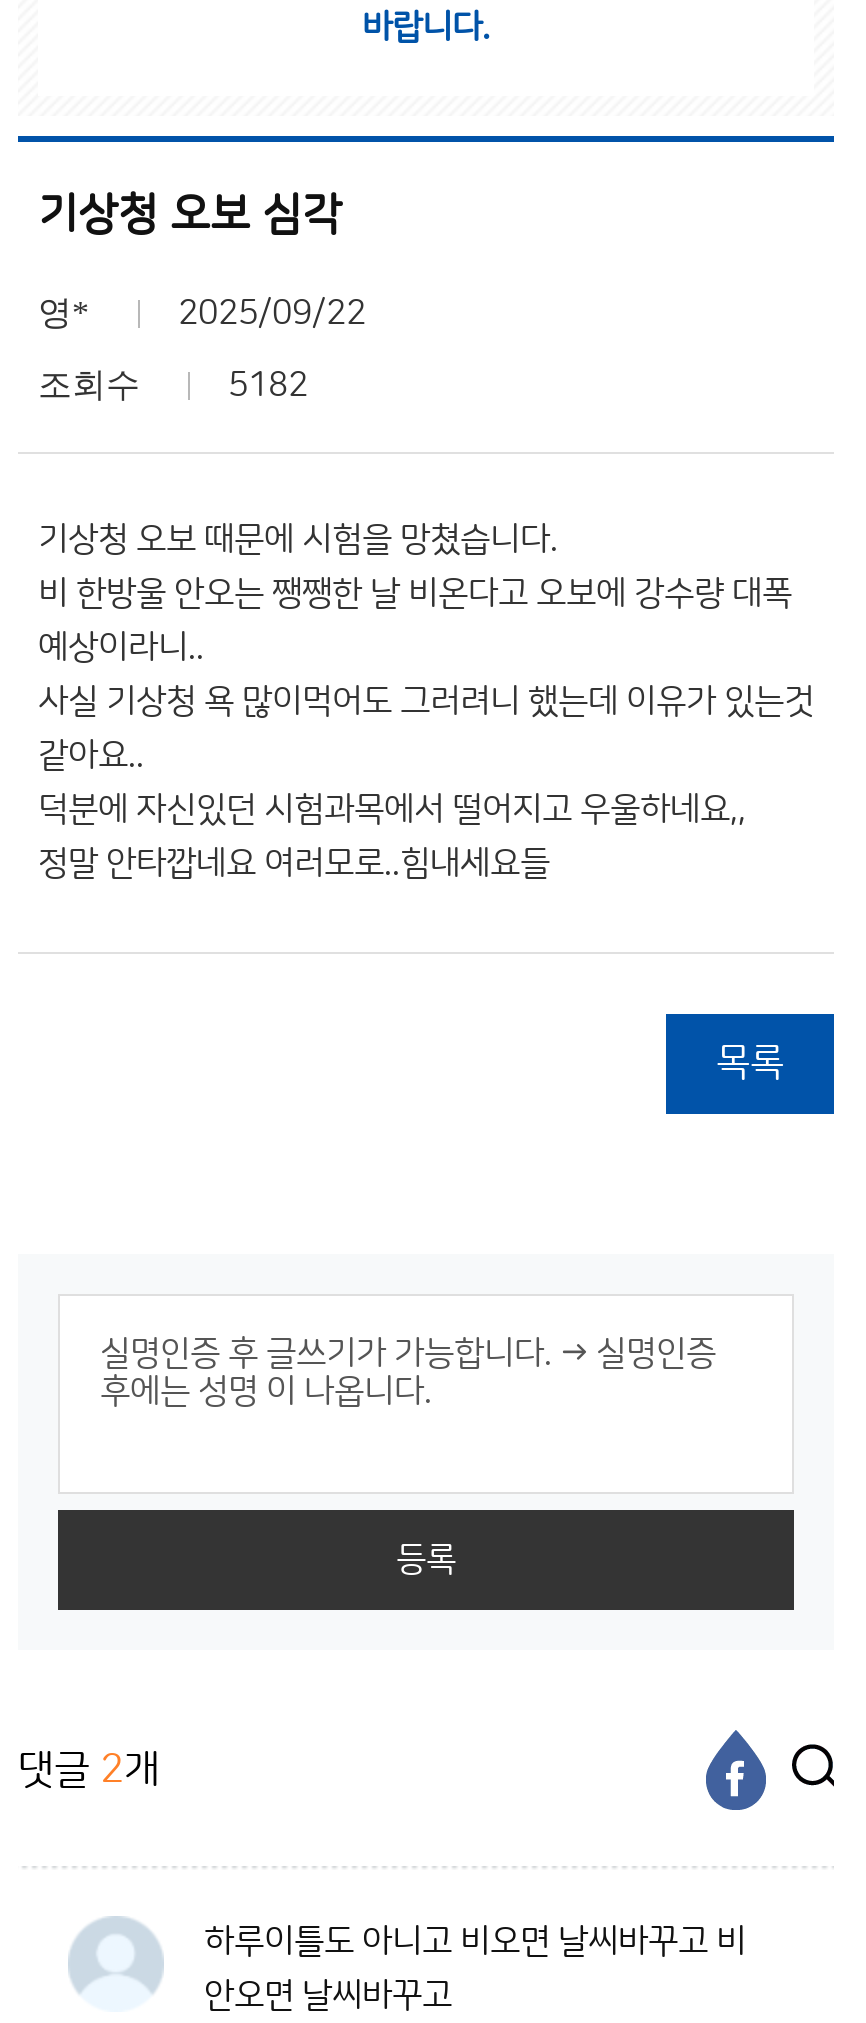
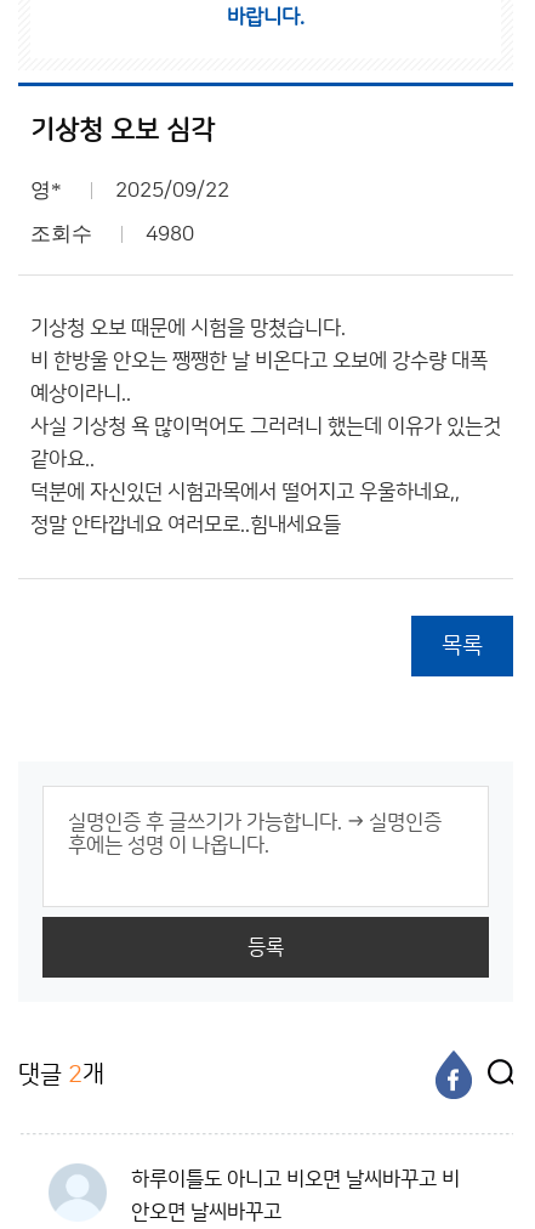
- 5182
+ 4980
